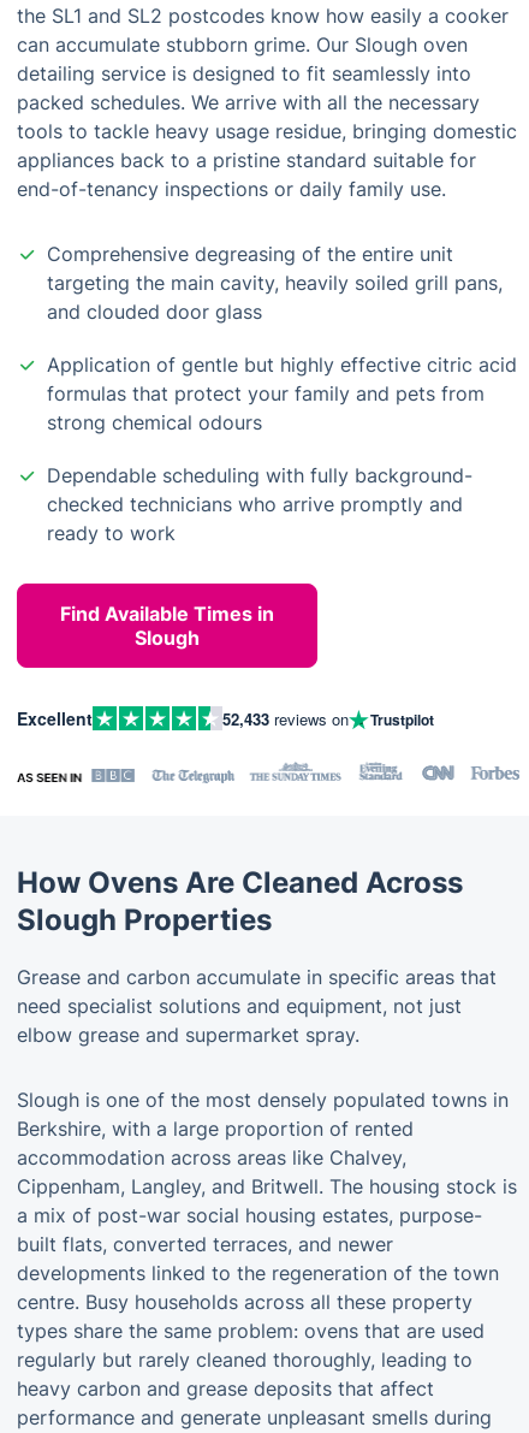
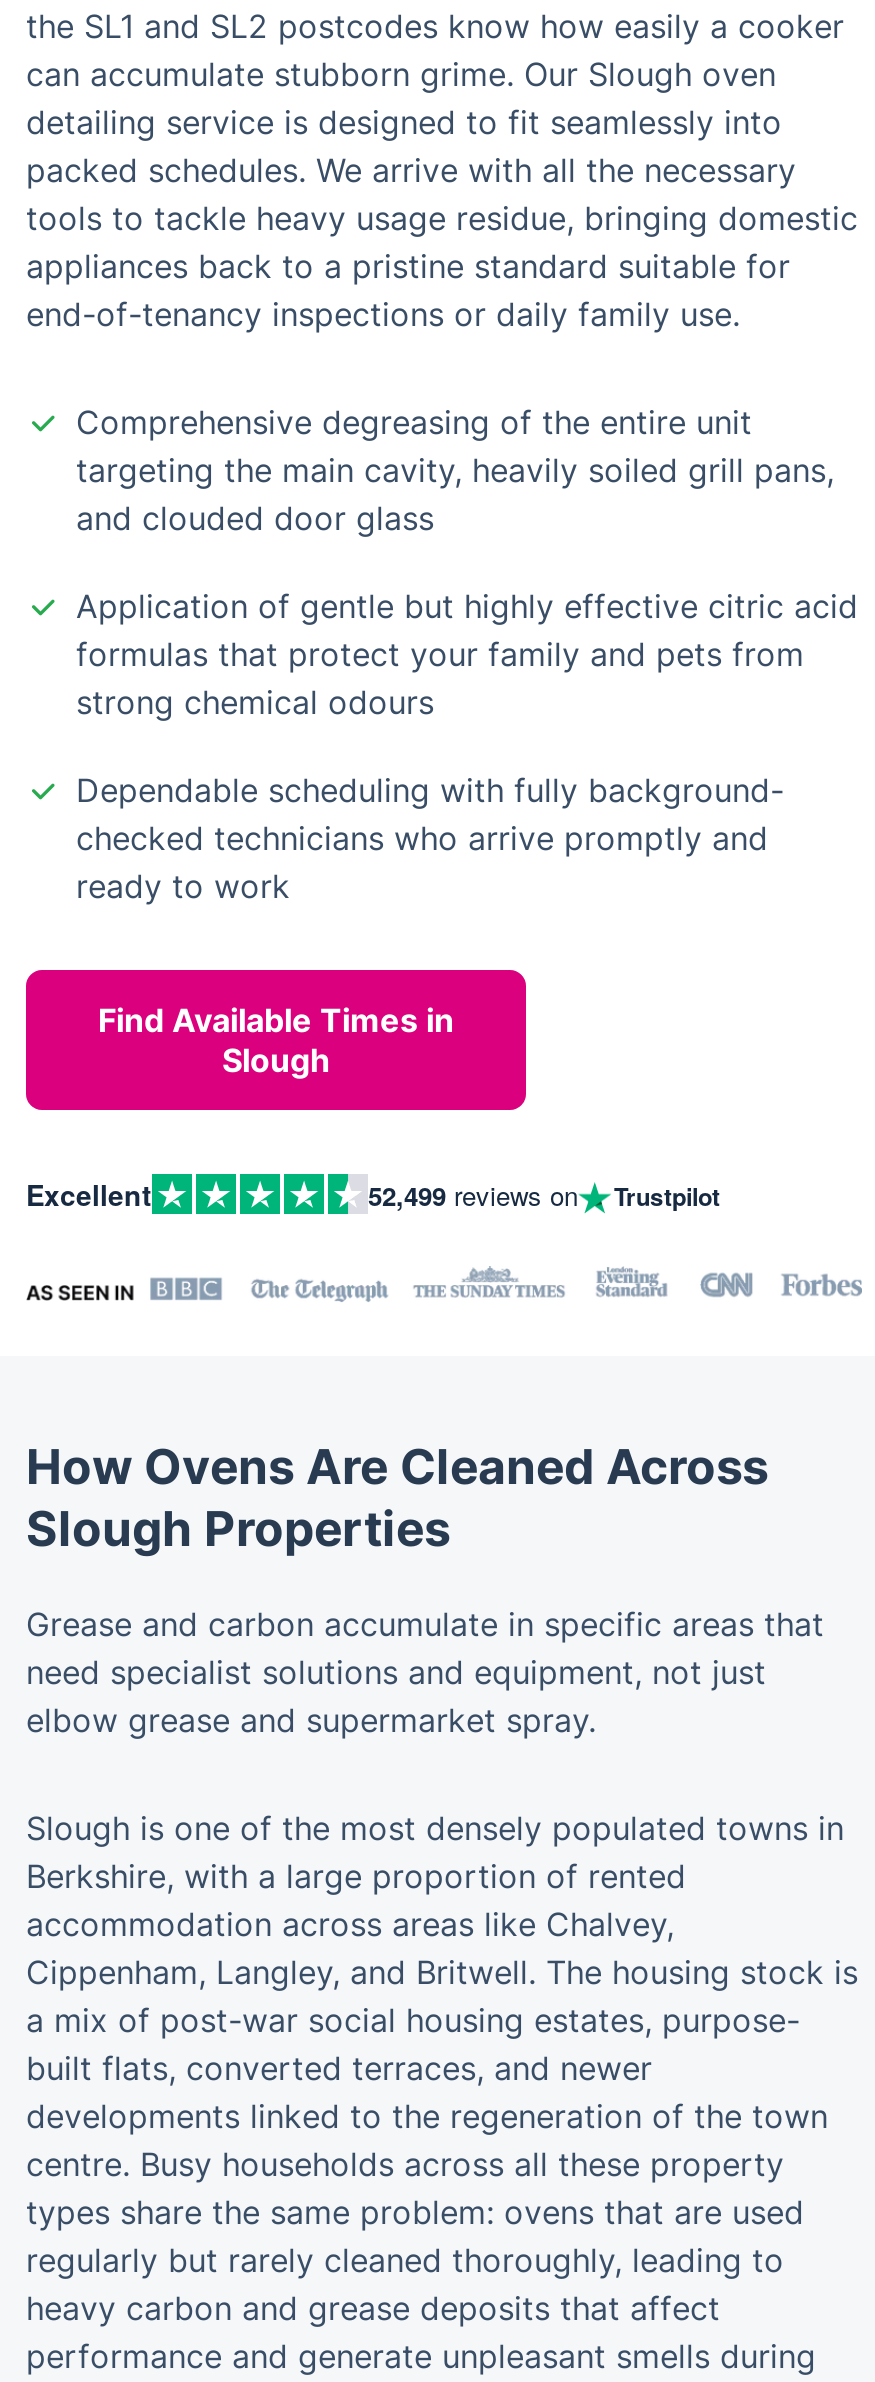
- 52,433 reviews on Trustpilot
+ 52,499 reviews on Trustpilot
